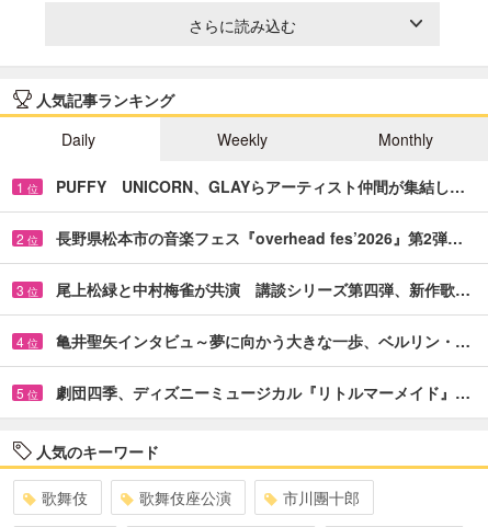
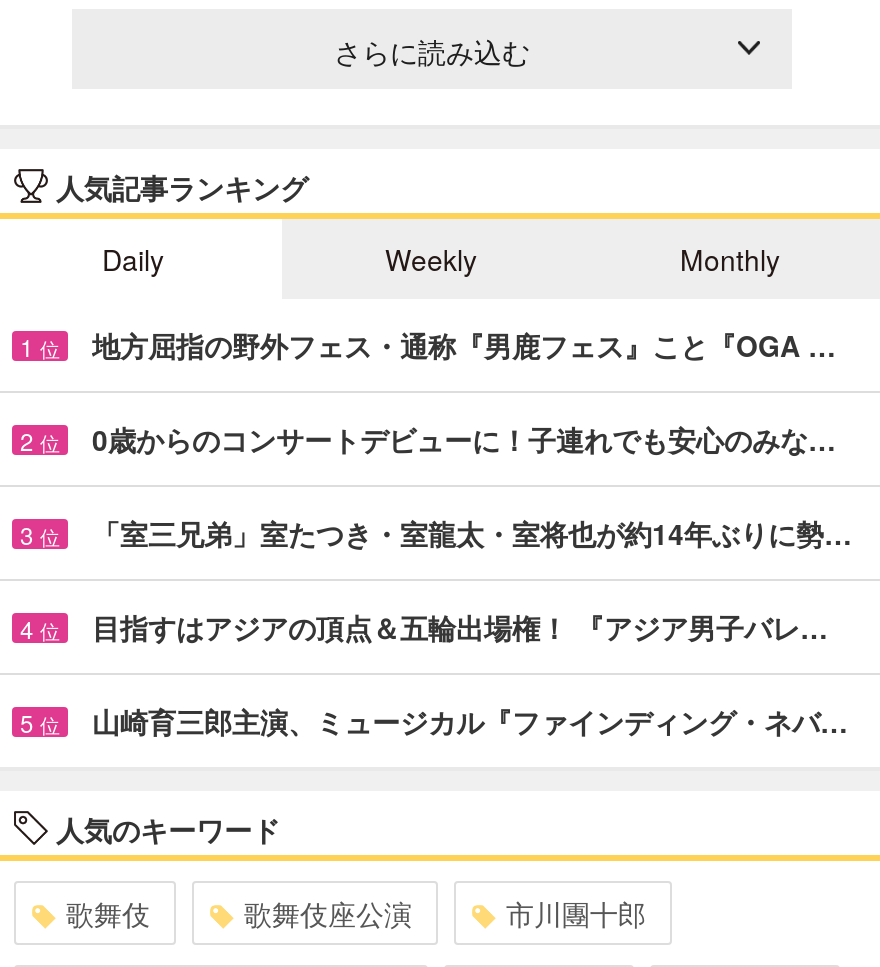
- PUFFY UNICORN、GLAYらアーティスト仲間が集結し…
+ 地方屈指の野外フェス・通称『男鹿フェス』こと『OGA …

- 長野県松本市の音楽フェス『overhead fes’2026』第2弾…
+ 0歳からのコンサートデビューに！子連れでも安心のみな…

- 尾上松緑と中村梅雀が共演 講談シリーズ第四弾、新作歌…
+ 「室三兄弟」室たつき・室龍太・室将也が約14年ぶりに勢…

- 亀井聖矢インタビュ～夢に向かう大きな一歩、ベルリン・…
+ 目指すはアジアの頂点＆五輪出場権！ 『アジア男子バレ…

- 劇団四季、ディズニーミュージカル『リトルマーメイド』…
+ 山崎育三郎主演、ミュージカル『ファインディング・ネバ…
